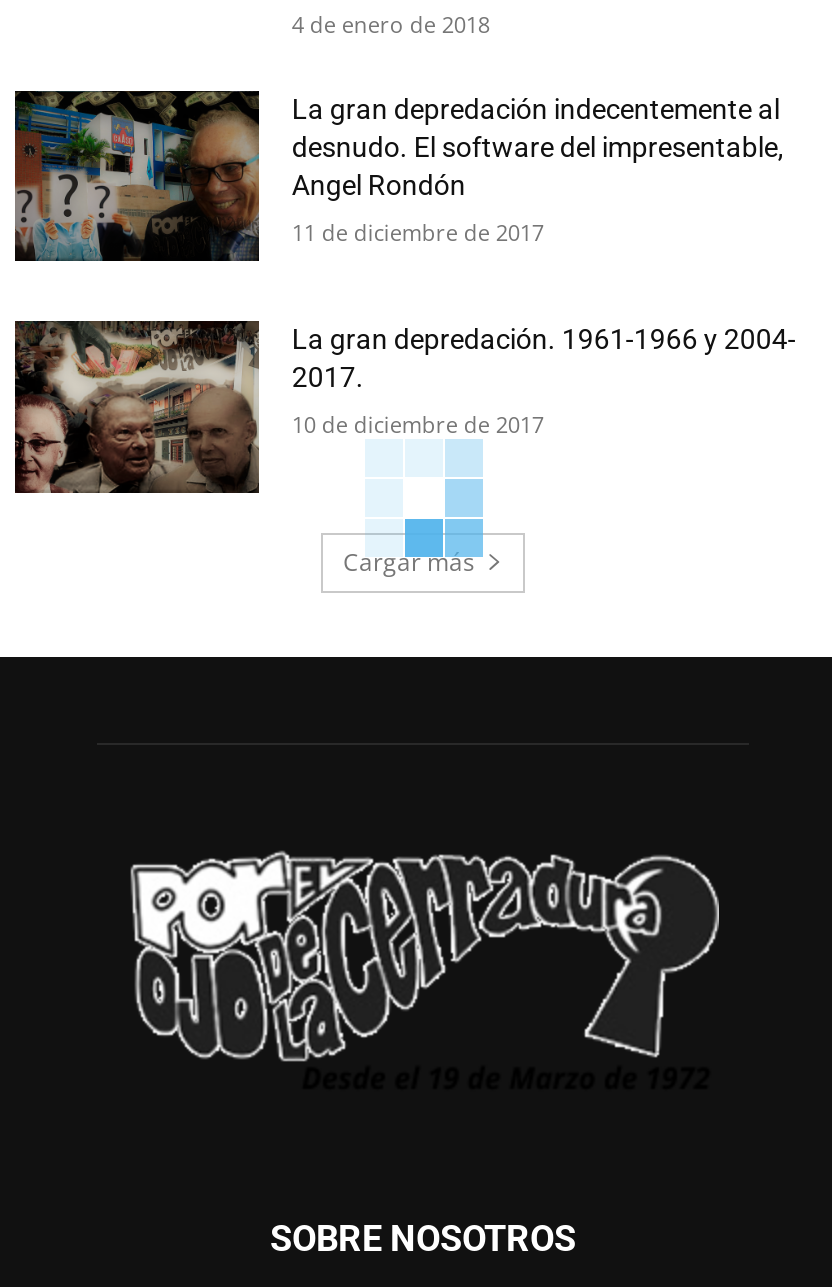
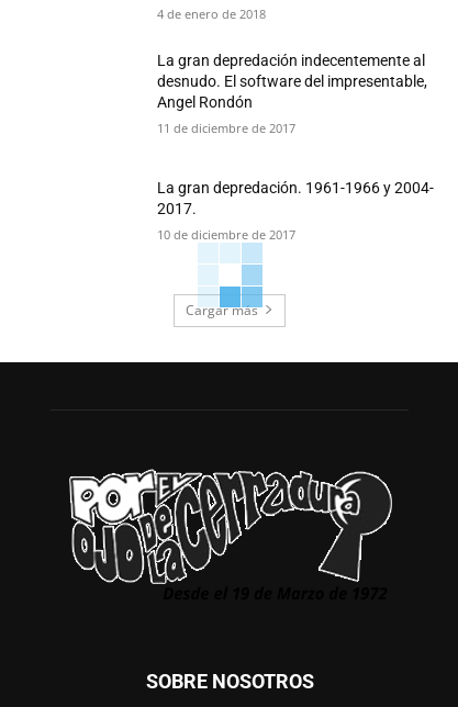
- [image]

- [image]
